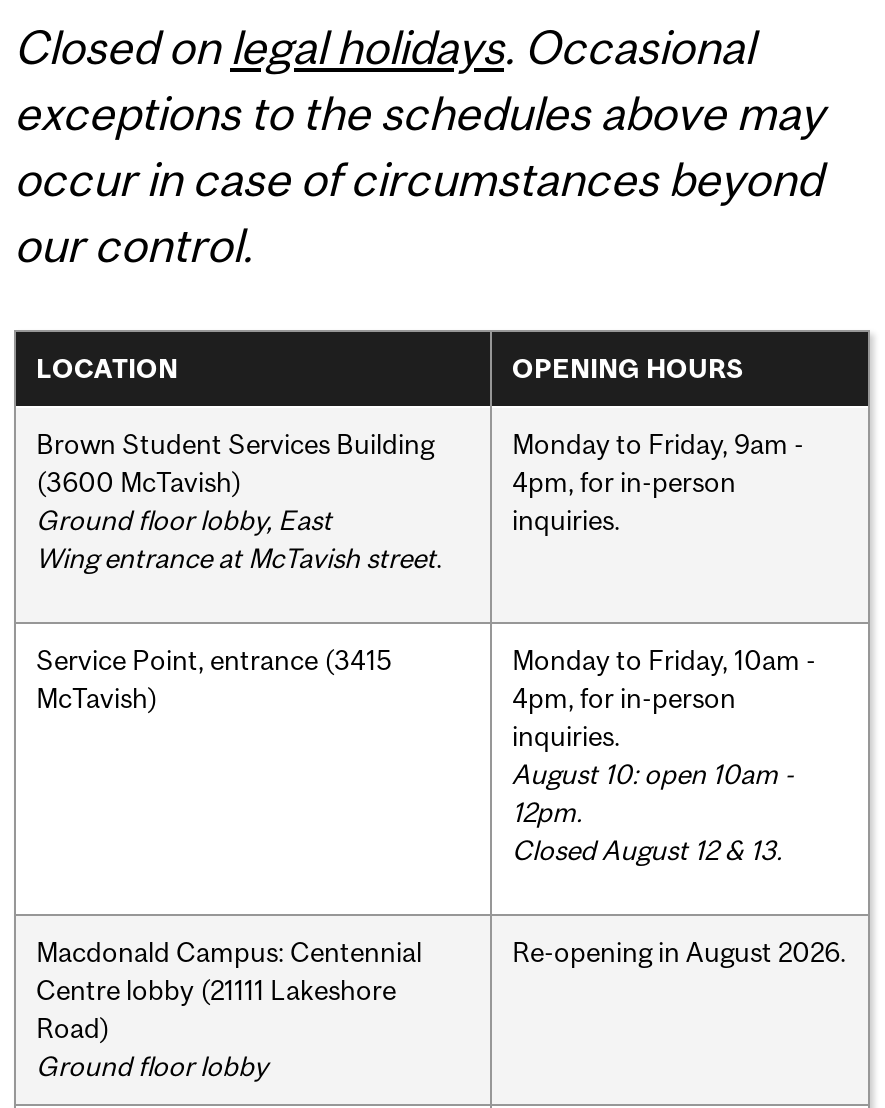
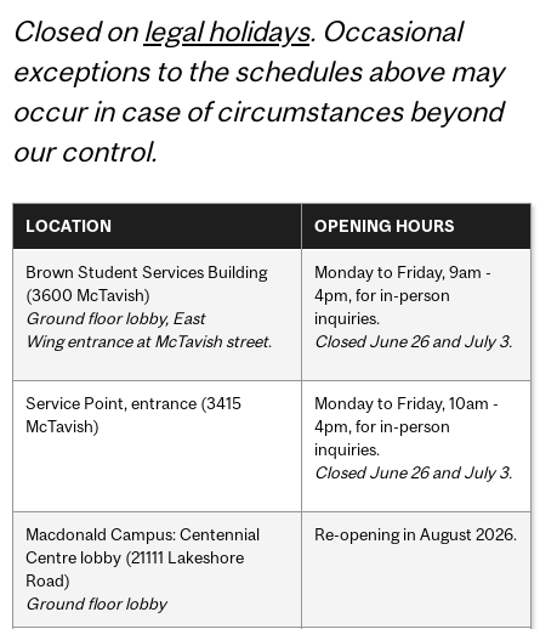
+ Closed June 26 and July 3.

- August 10: open 10am -
- 12pm.
- Closed August 12 & 13.
+ Closed June 26 and July 3.
